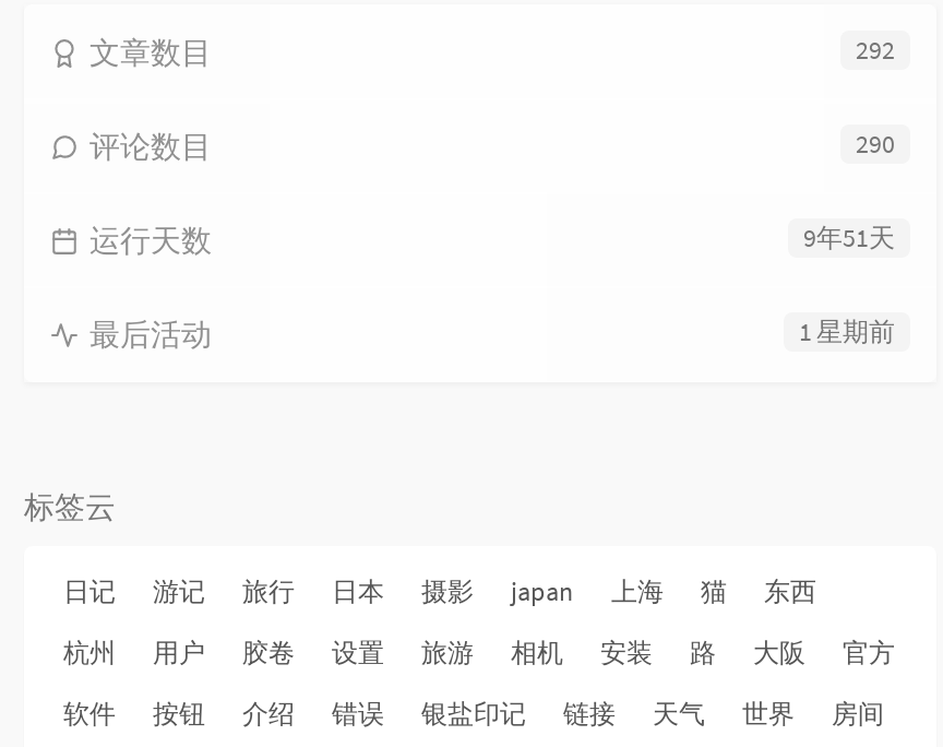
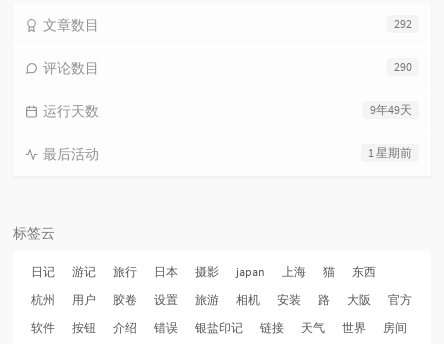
- 9年51天
+ 9年49天
